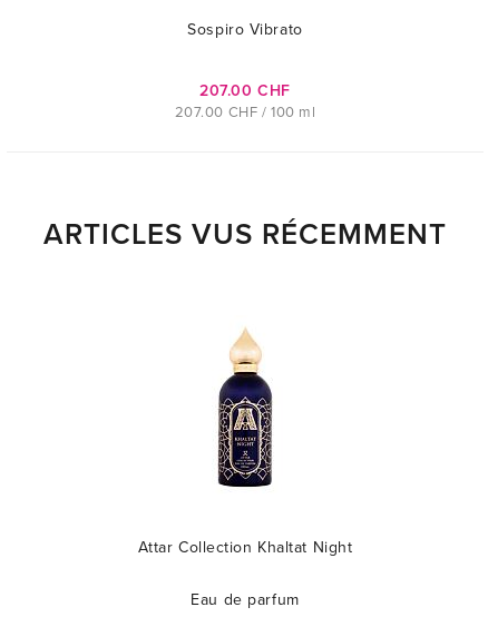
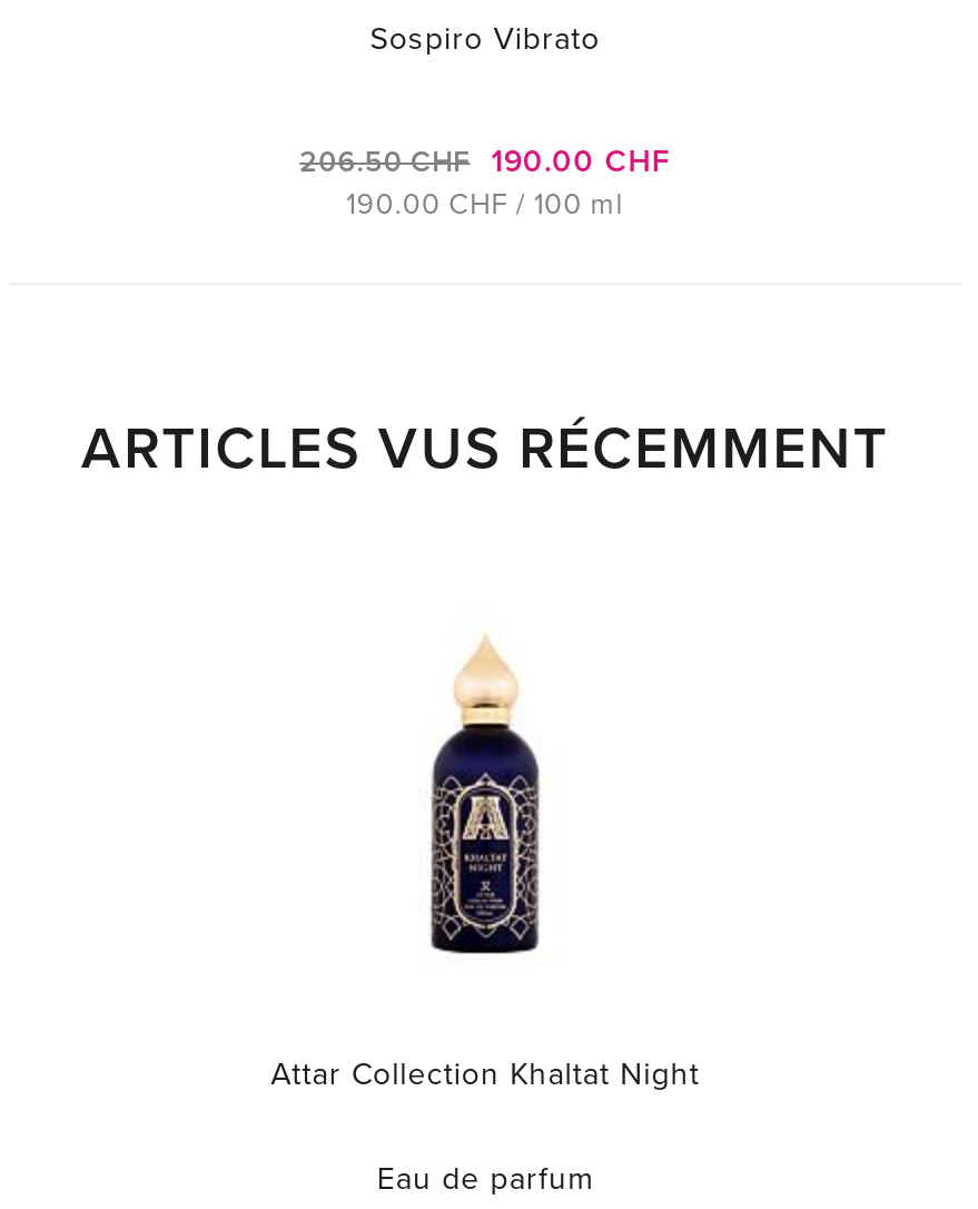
- 207.00 CHF
- 207.00 CHF / 100 ml
+ 206.50 CHF 190.00 CHF
+ 190.00 CHF / 100 ml
